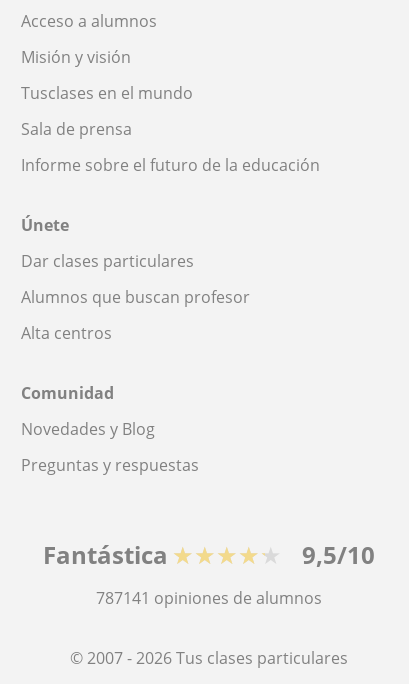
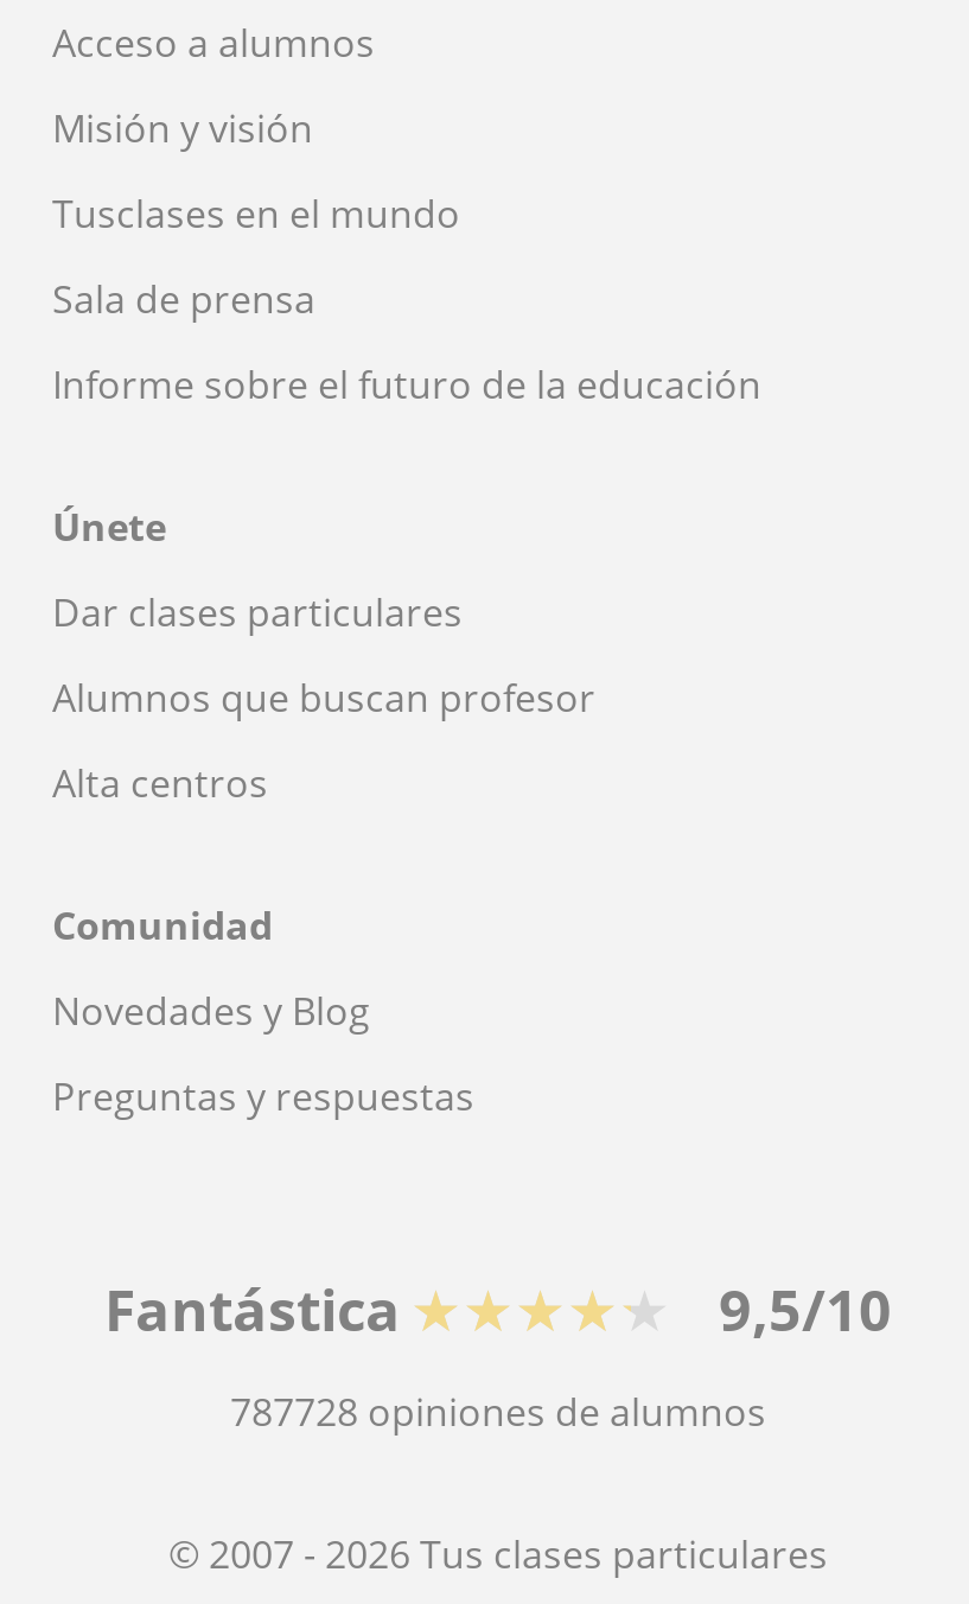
- 787141 opiniones de alumnos
+ 787728 opiniones de alumnos
